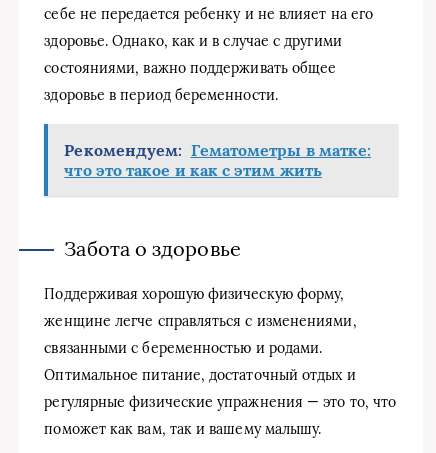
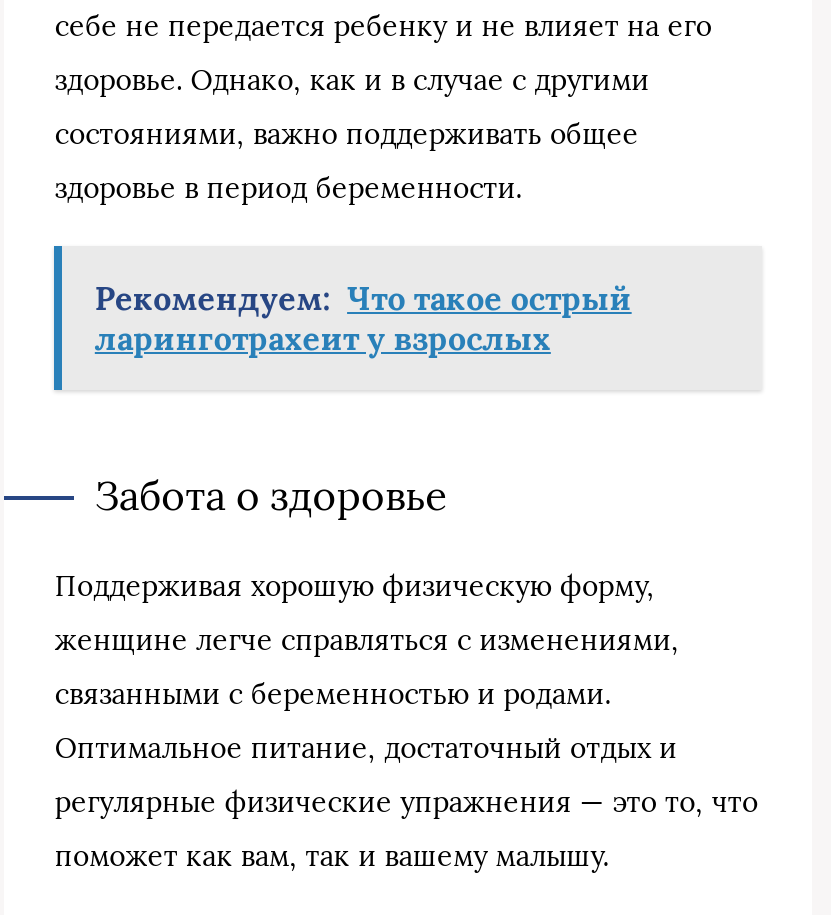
- Рекомендуем: Гематометры в матке:
- что это такое и как с этим жить
+ Рекомендуем: Что такое острый
+ ларинготрахеит у взрослых
